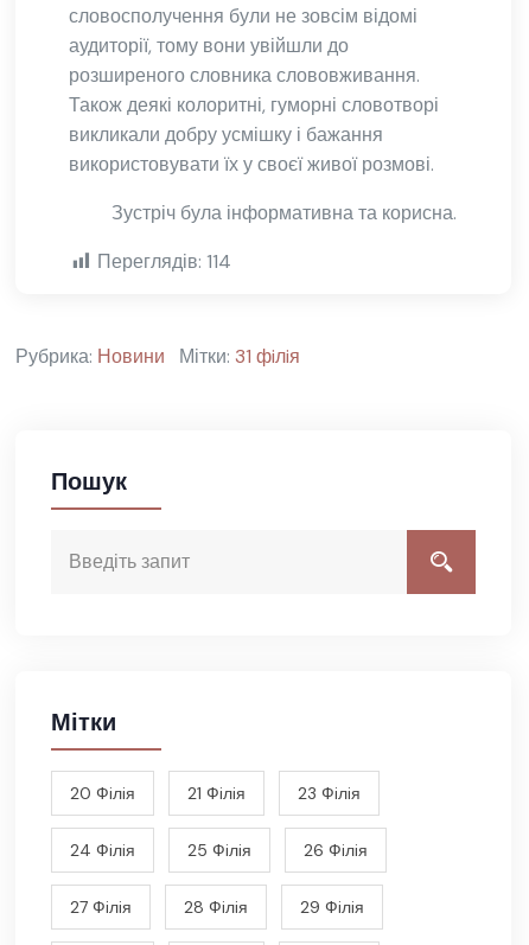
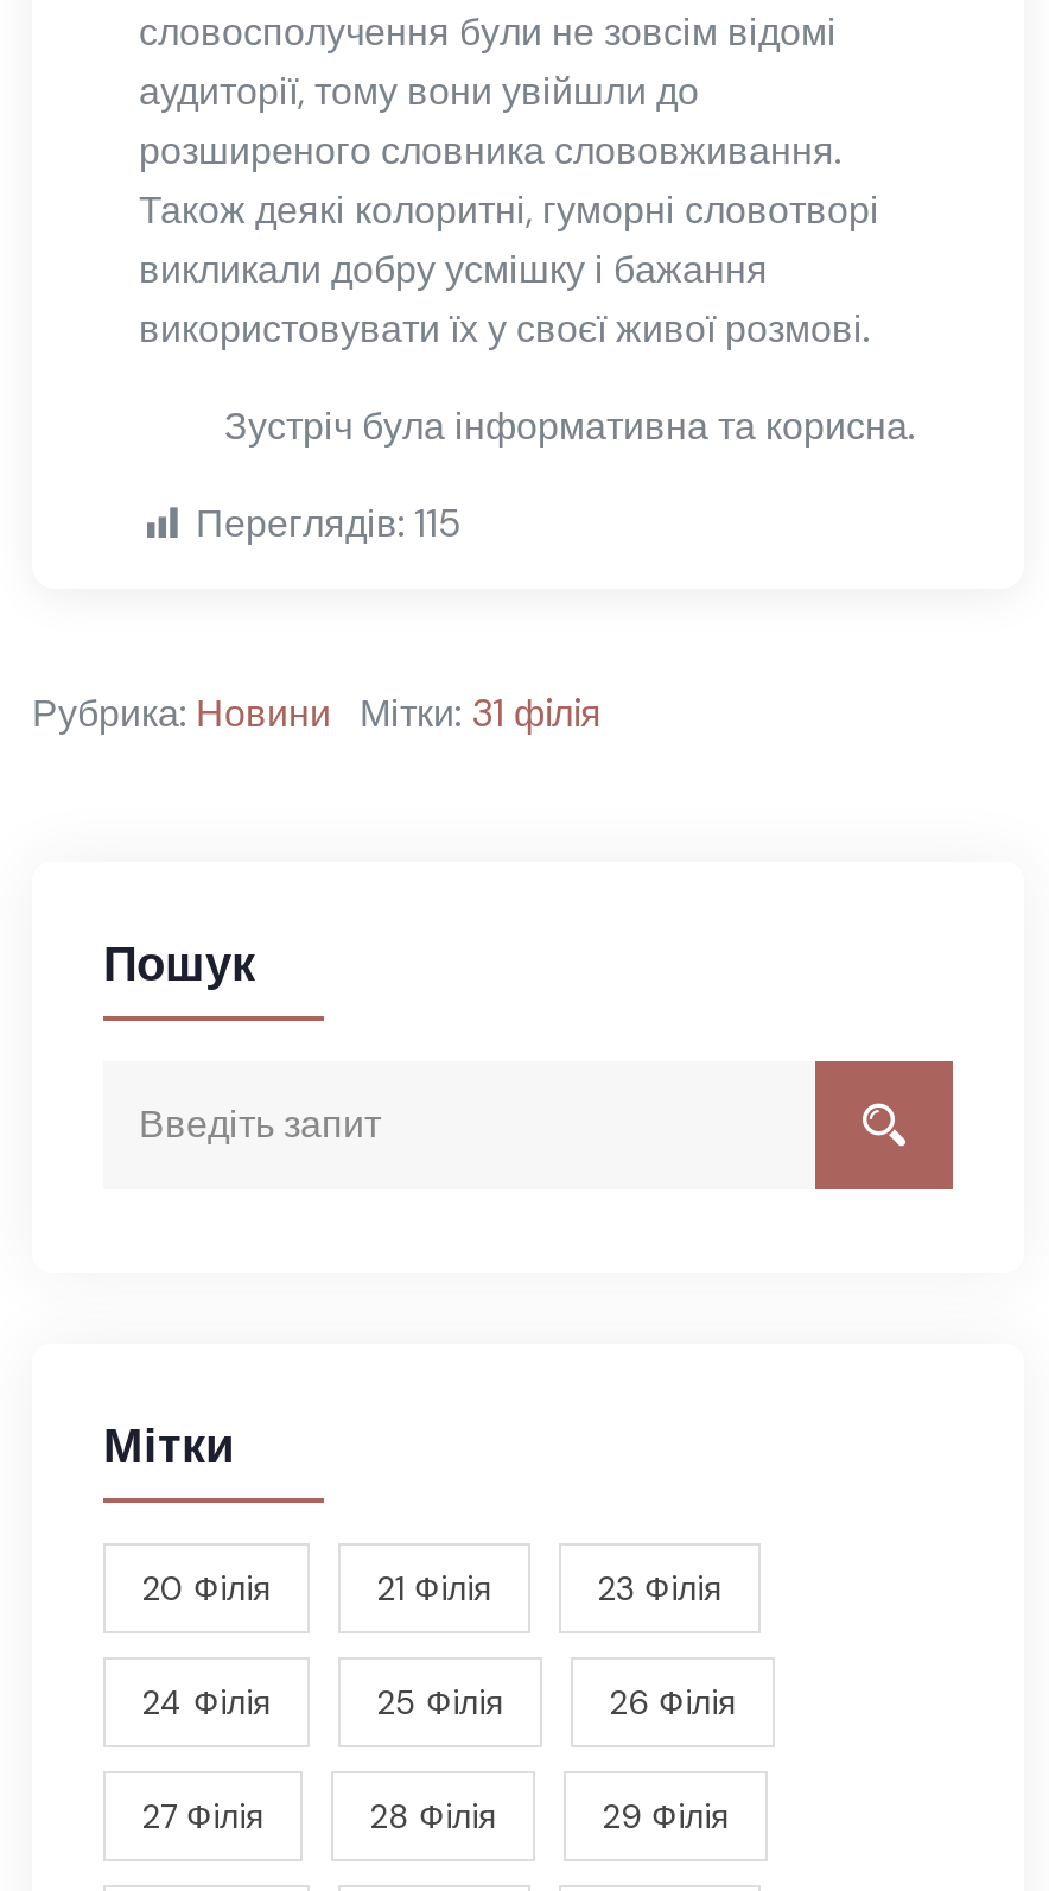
- Переглядів: 114
+ Переглядів: 115
